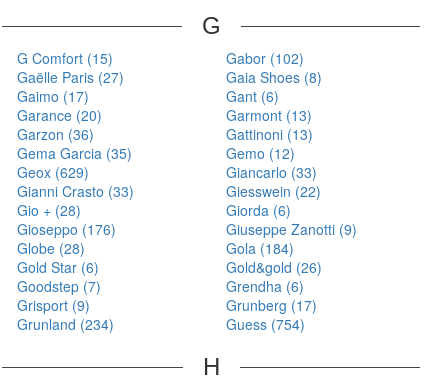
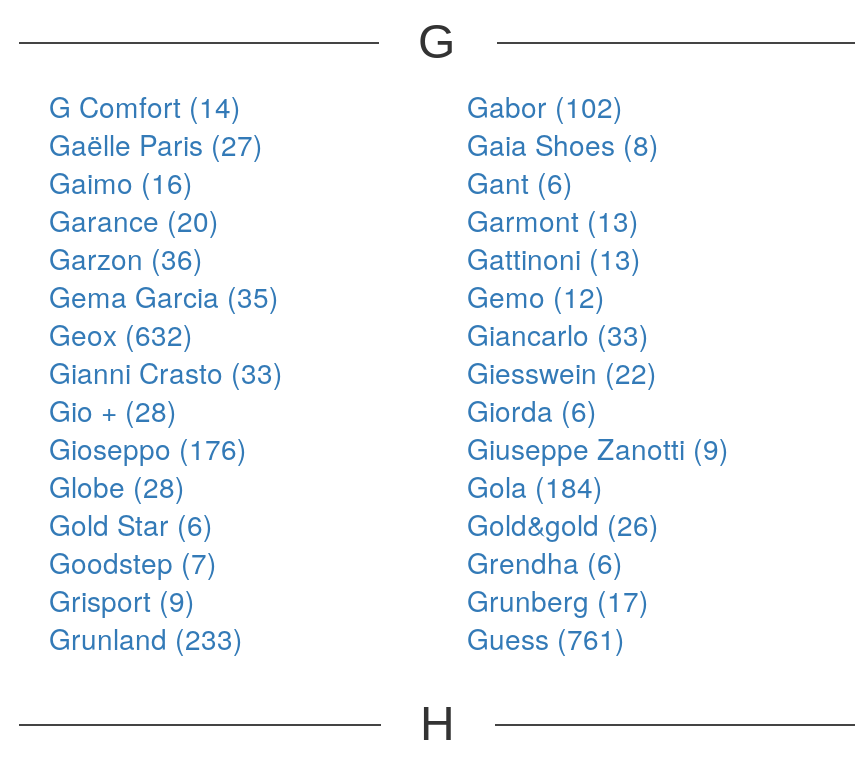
- G Comfort (15)
+ G Comfort (14)

- Gaimo (17)
+ Gaimo (16)

- Geox (629)
+ Geox (632)

- Grunland (234)
+ Grunland (233)

- Guess (754)
+ Guess (761)
